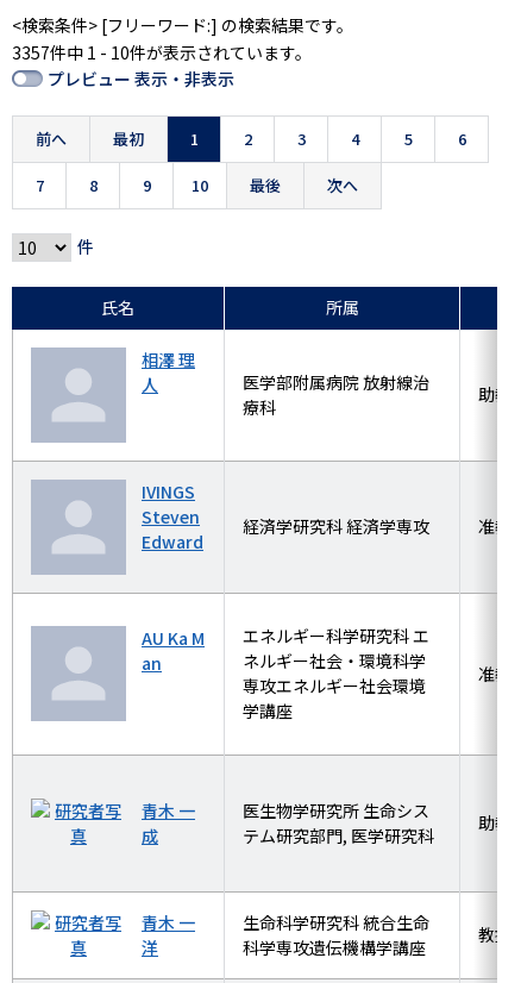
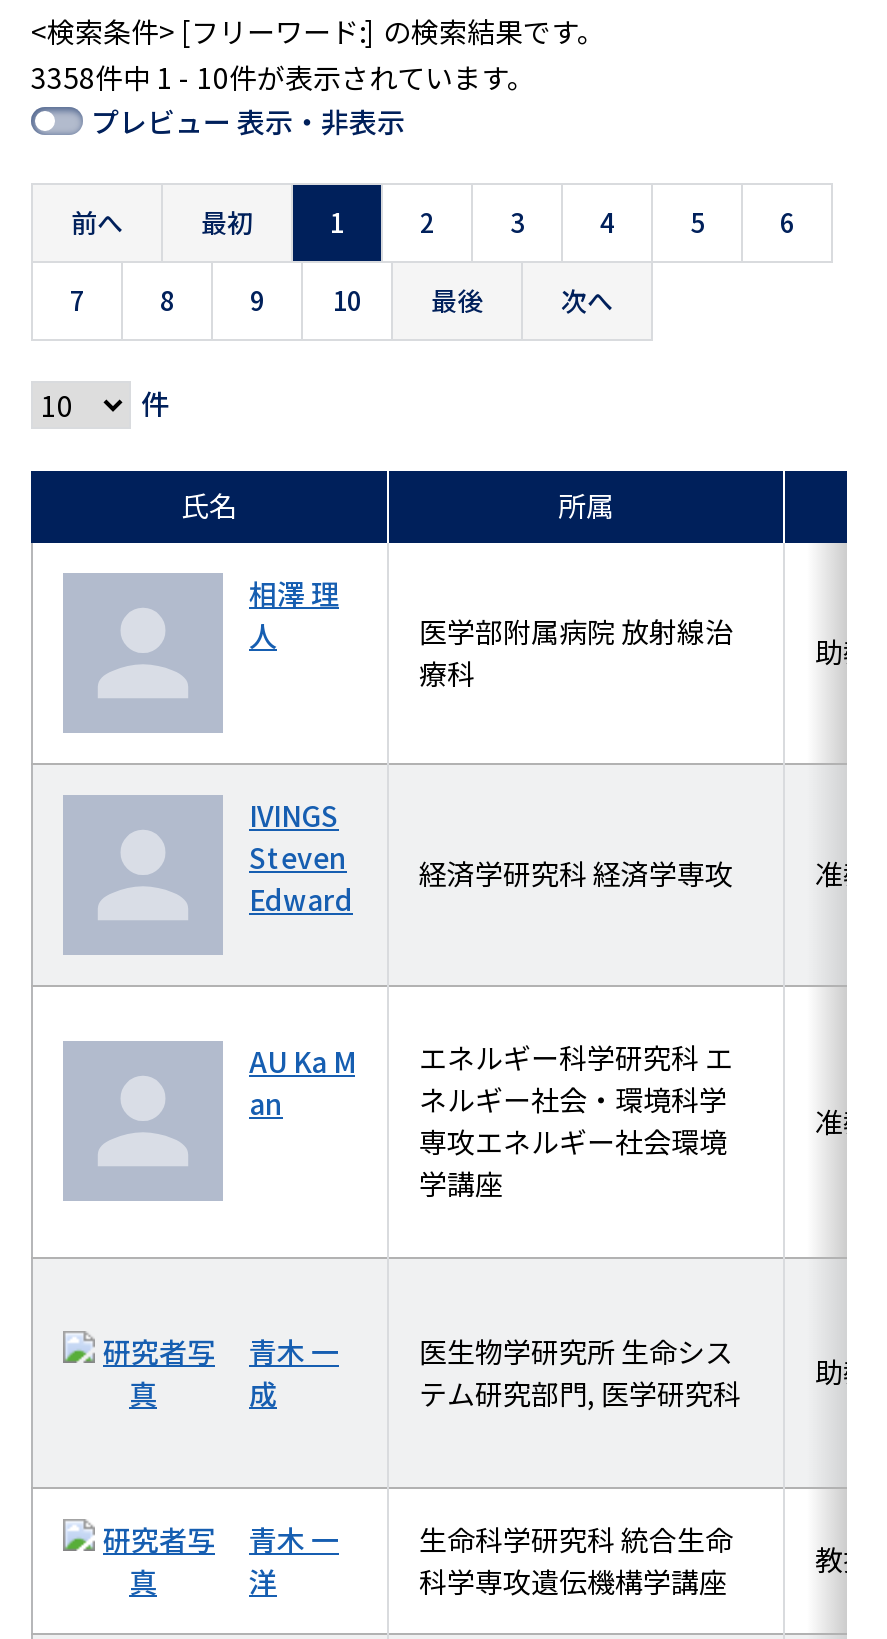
- 3357件中 1 - 10件が表示されています。
+ 3358件中 1 - 10件が表示されています。
